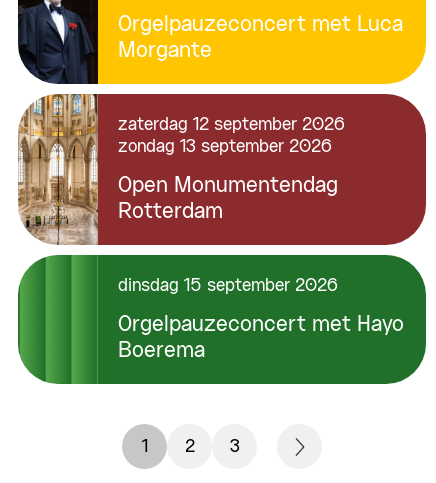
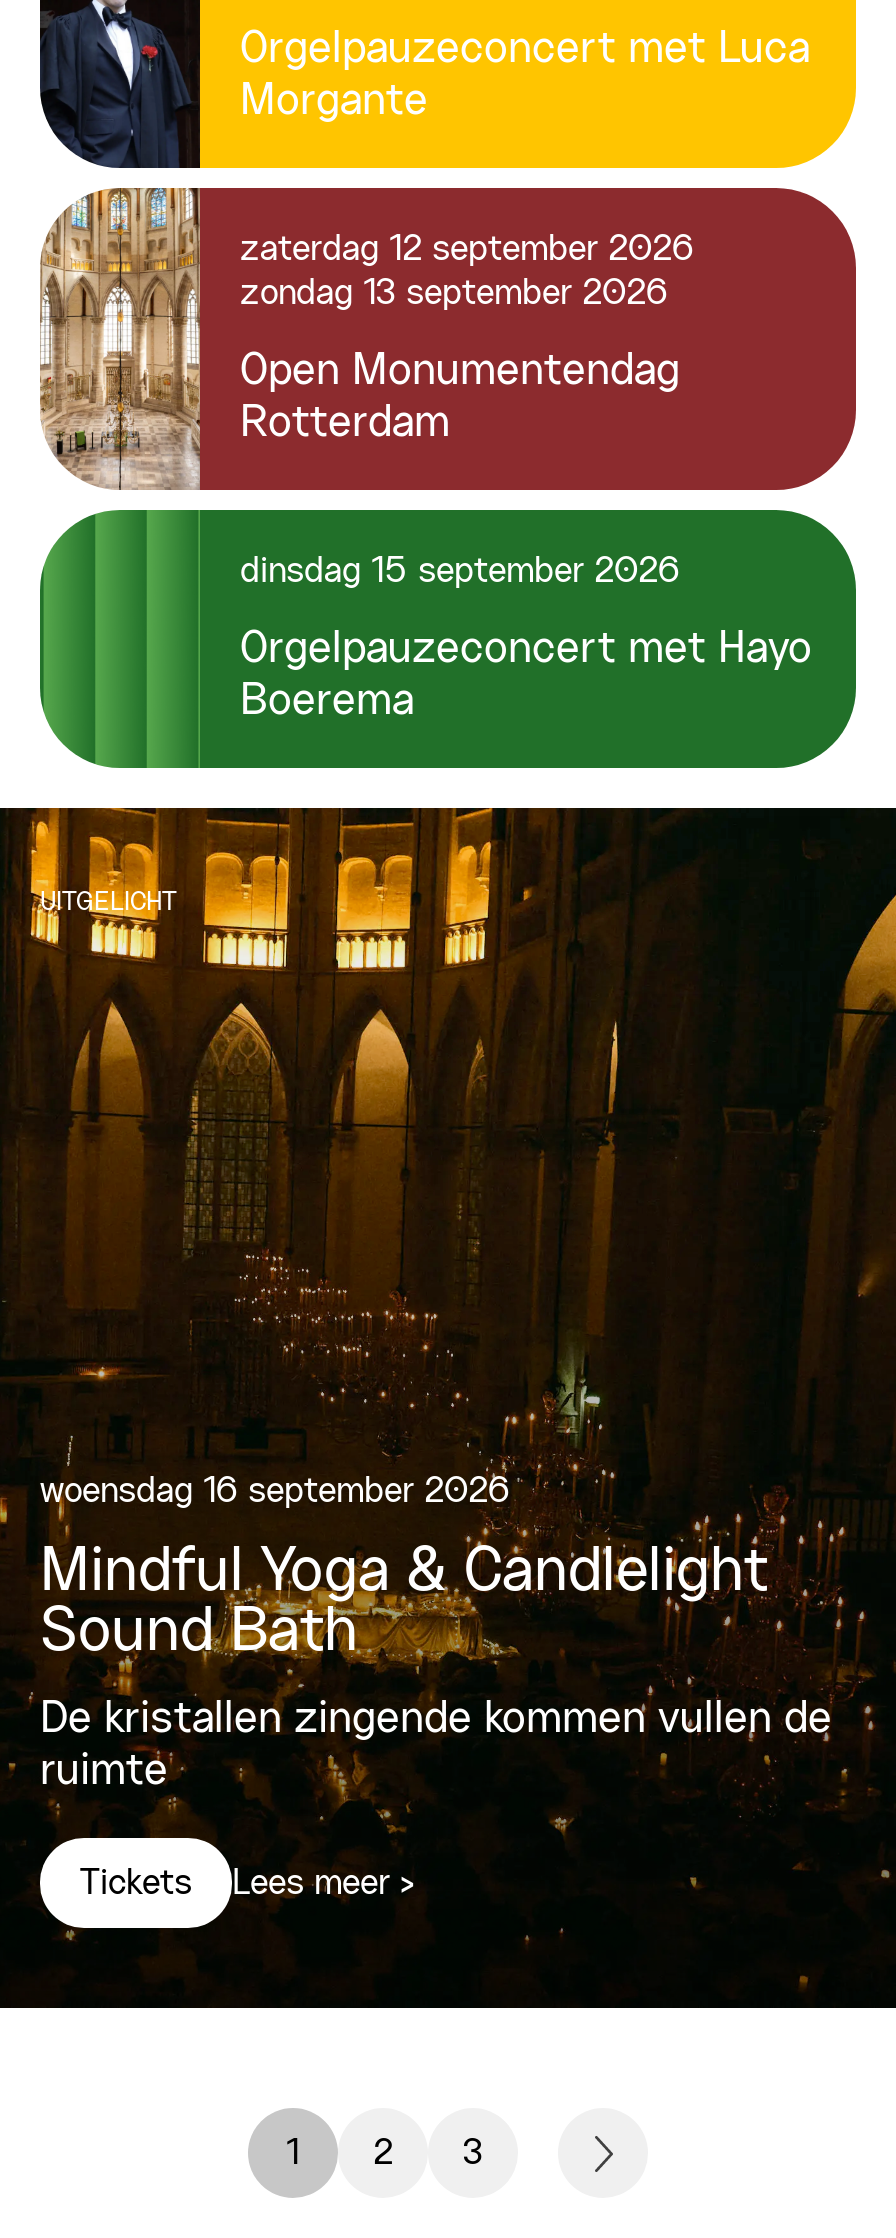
+ [image]
+ UITGELICHT

+ woensdag 16 september 2026
+ Mindful Yoga & Candlelight
+ Sound Bath
+ De kristallen zingende kommen vullen de
+ ruimte
+ Tickets
+ Lees meer >
